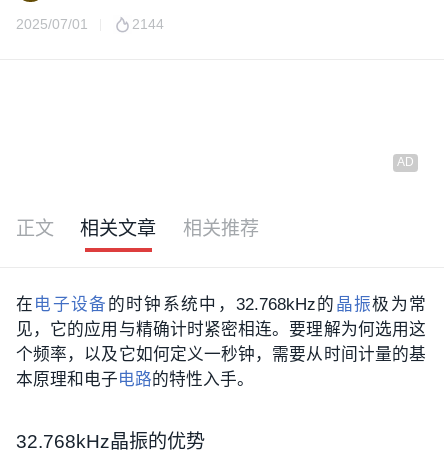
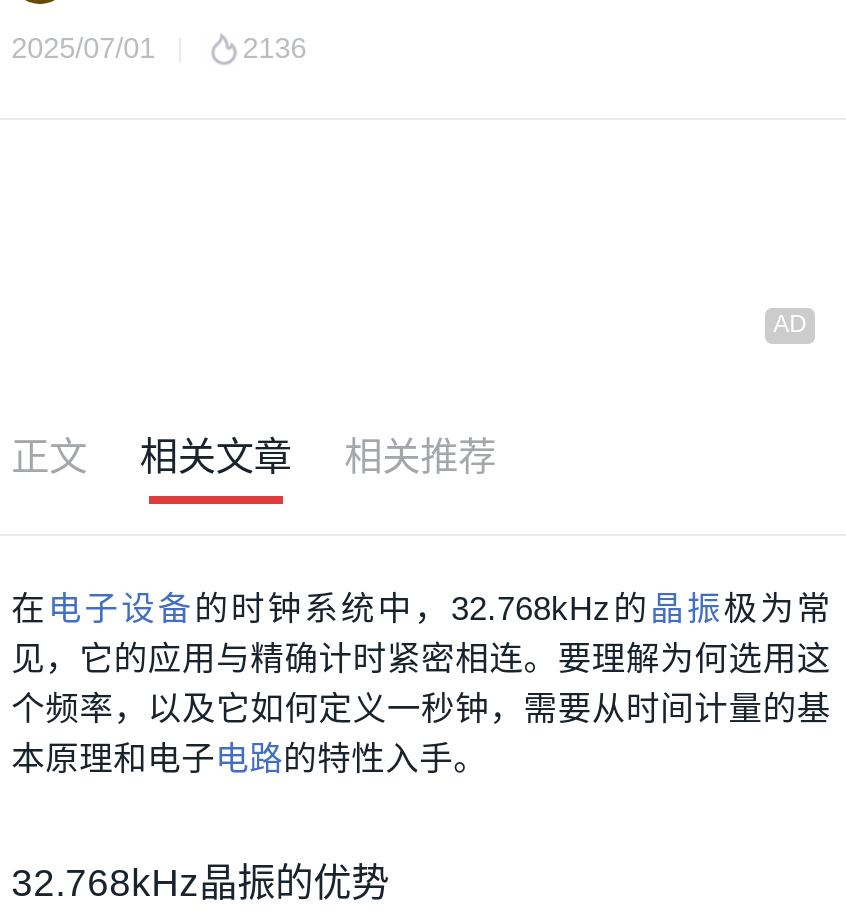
- 2144
+ 2136
